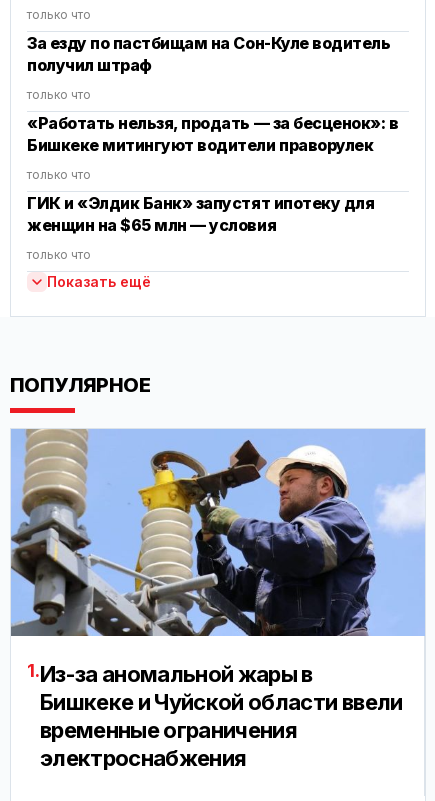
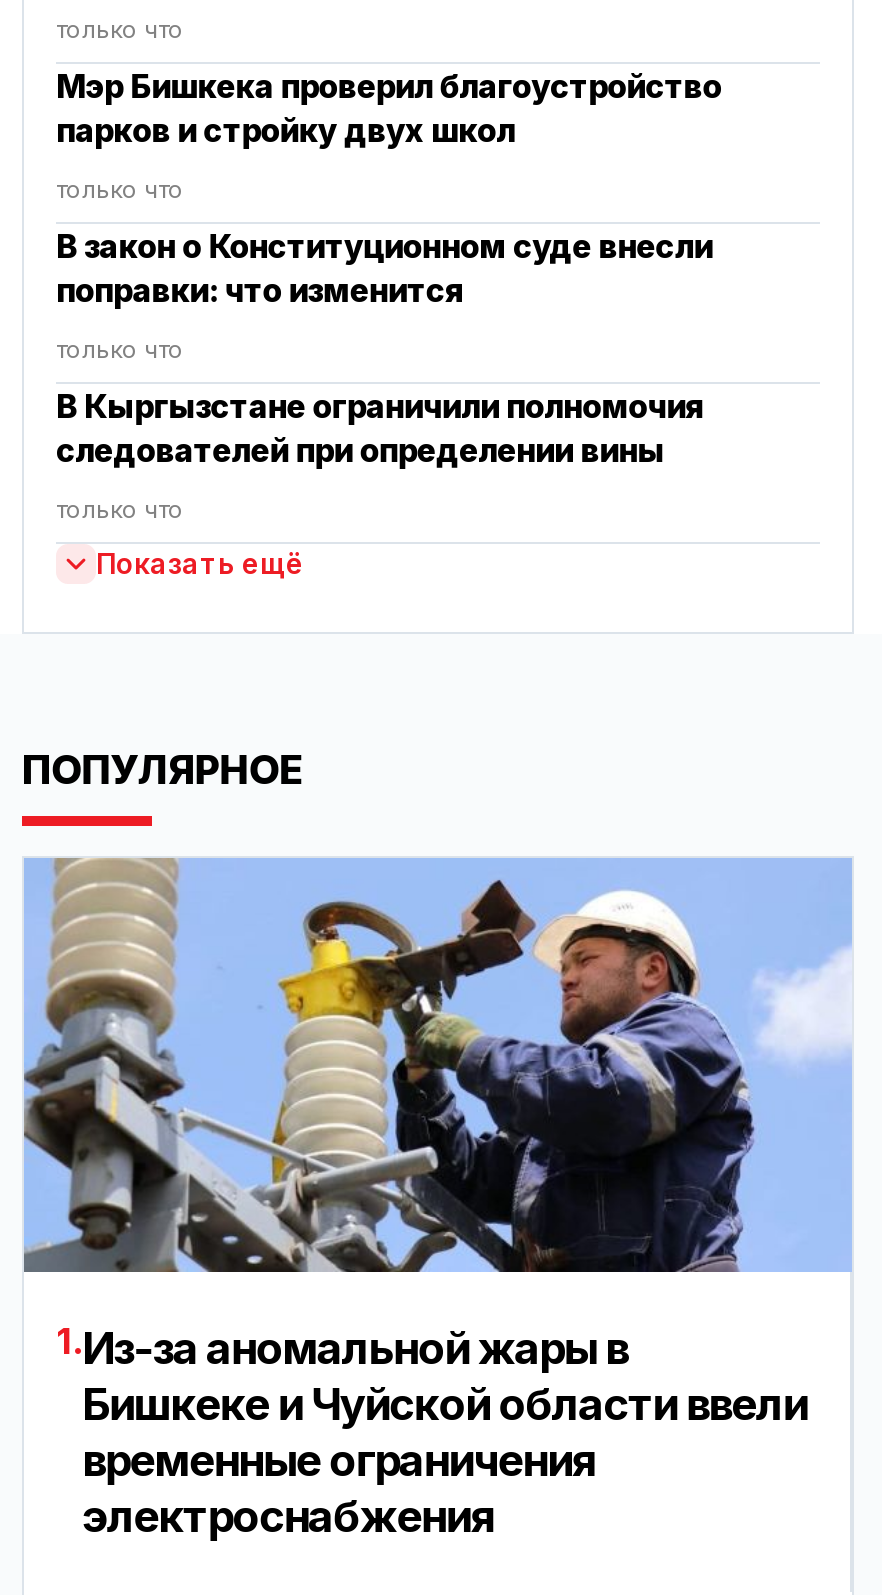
- За езду по пастбищам на Сон-Куле водитель
- получил штраф
+ Мэр Бишкека проверил благоустройство
+ парков и стройку двух школ

- «Работать нельзя, продать — за бесценок»: в
- Бишкеке митингуют водители праворулек
+ В закон о Конституционном суде внесли
+ поправки: что изменится

- ГИК и «Элдик Банк» запустят ипотеку для
- женщин на $65 млн — условия
+ В Кыргызстане ограничили полномочия
+ следователей при определении вины
